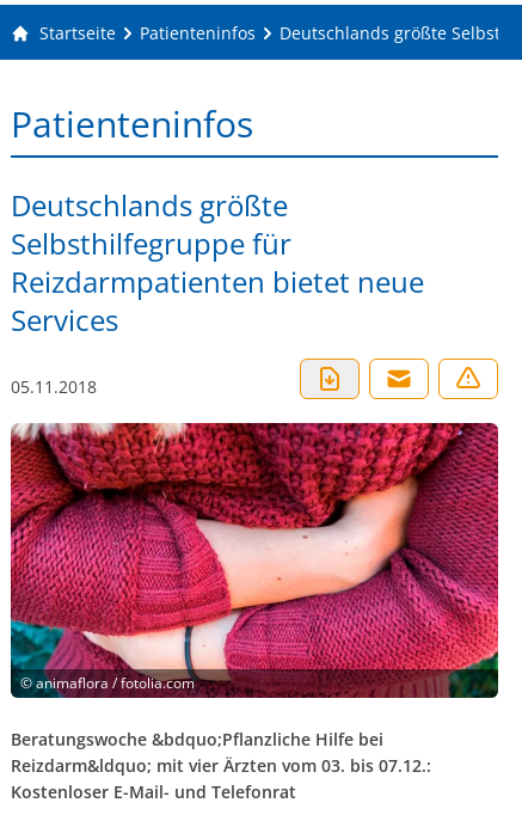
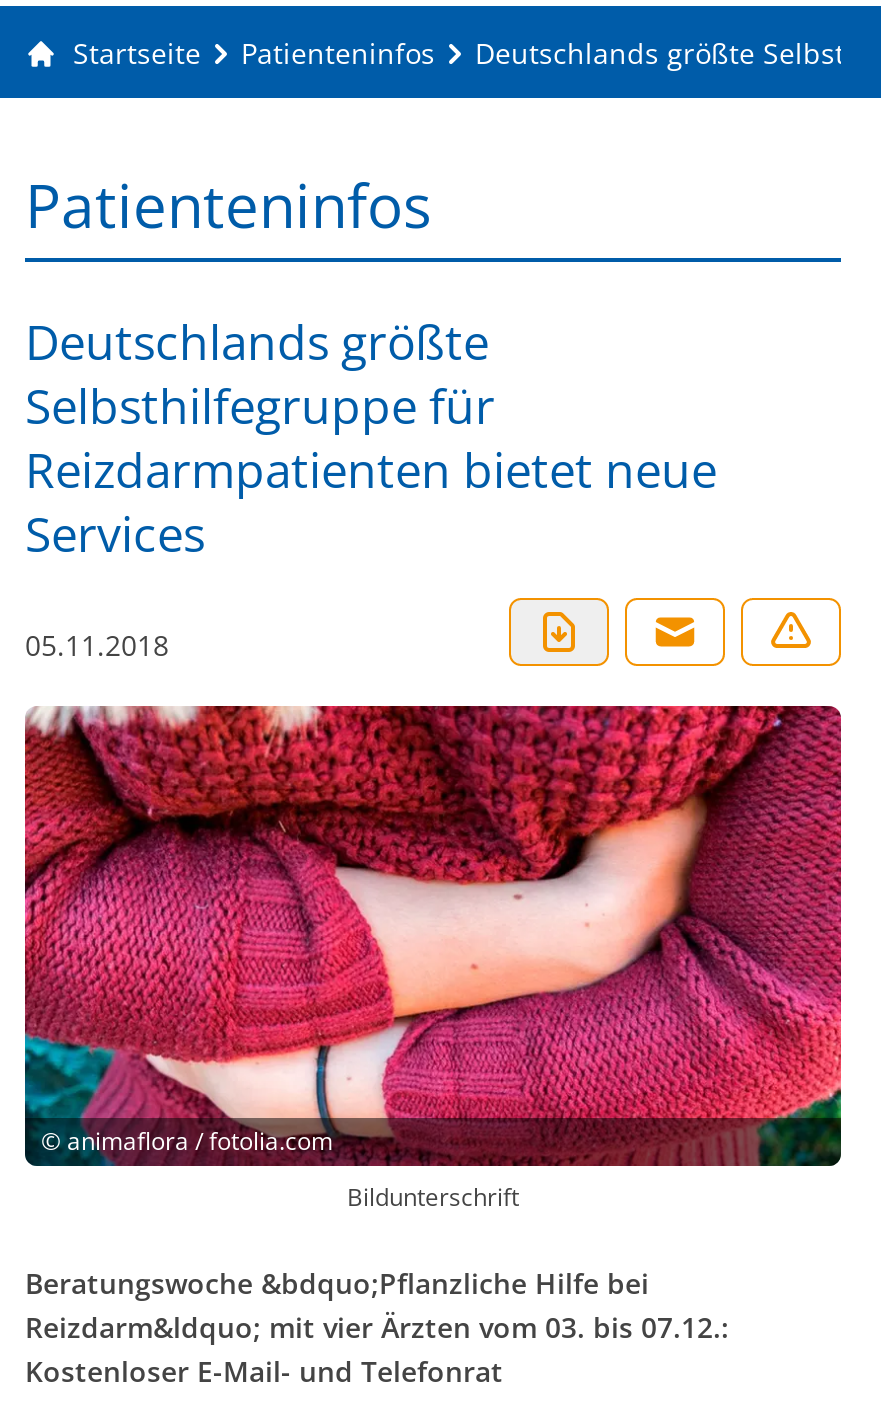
+ Bildunterschrift
